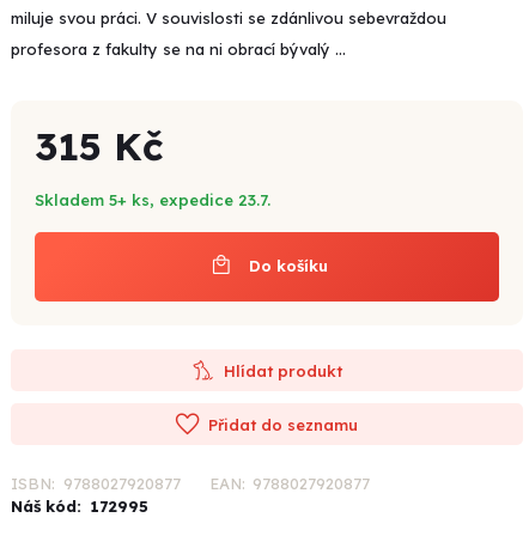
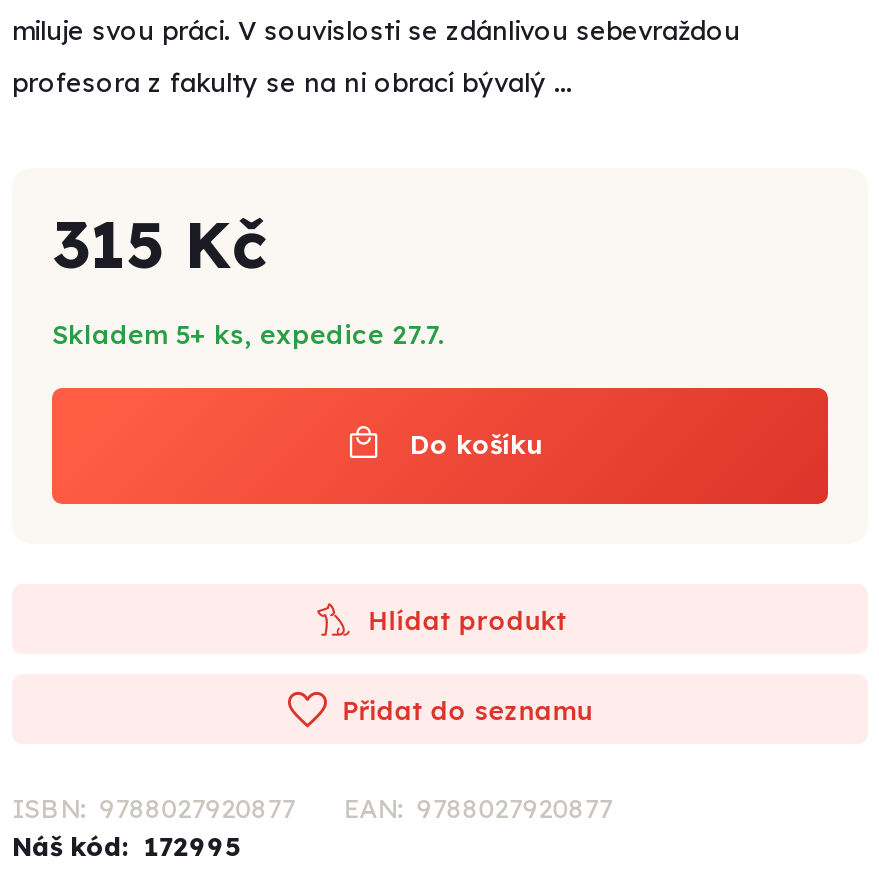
- Skladem 5+ ks, expedice 23.7.
+ Skladem 5+ ks, expedice 27.7.
